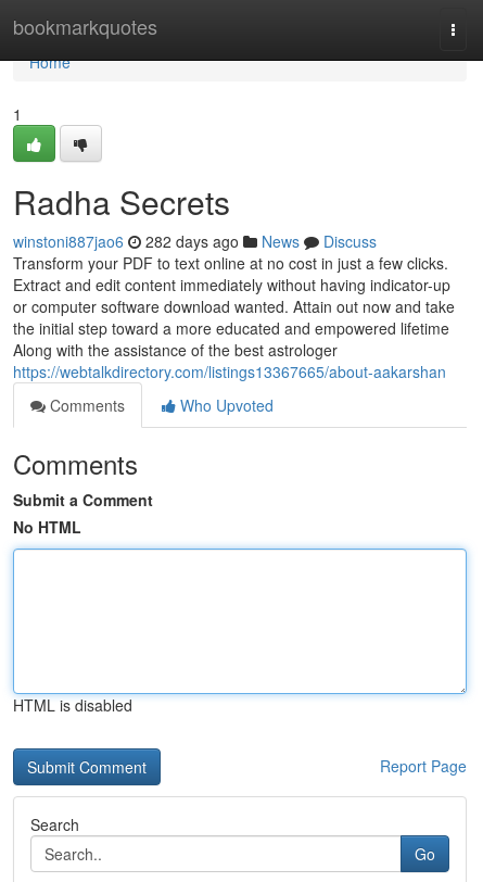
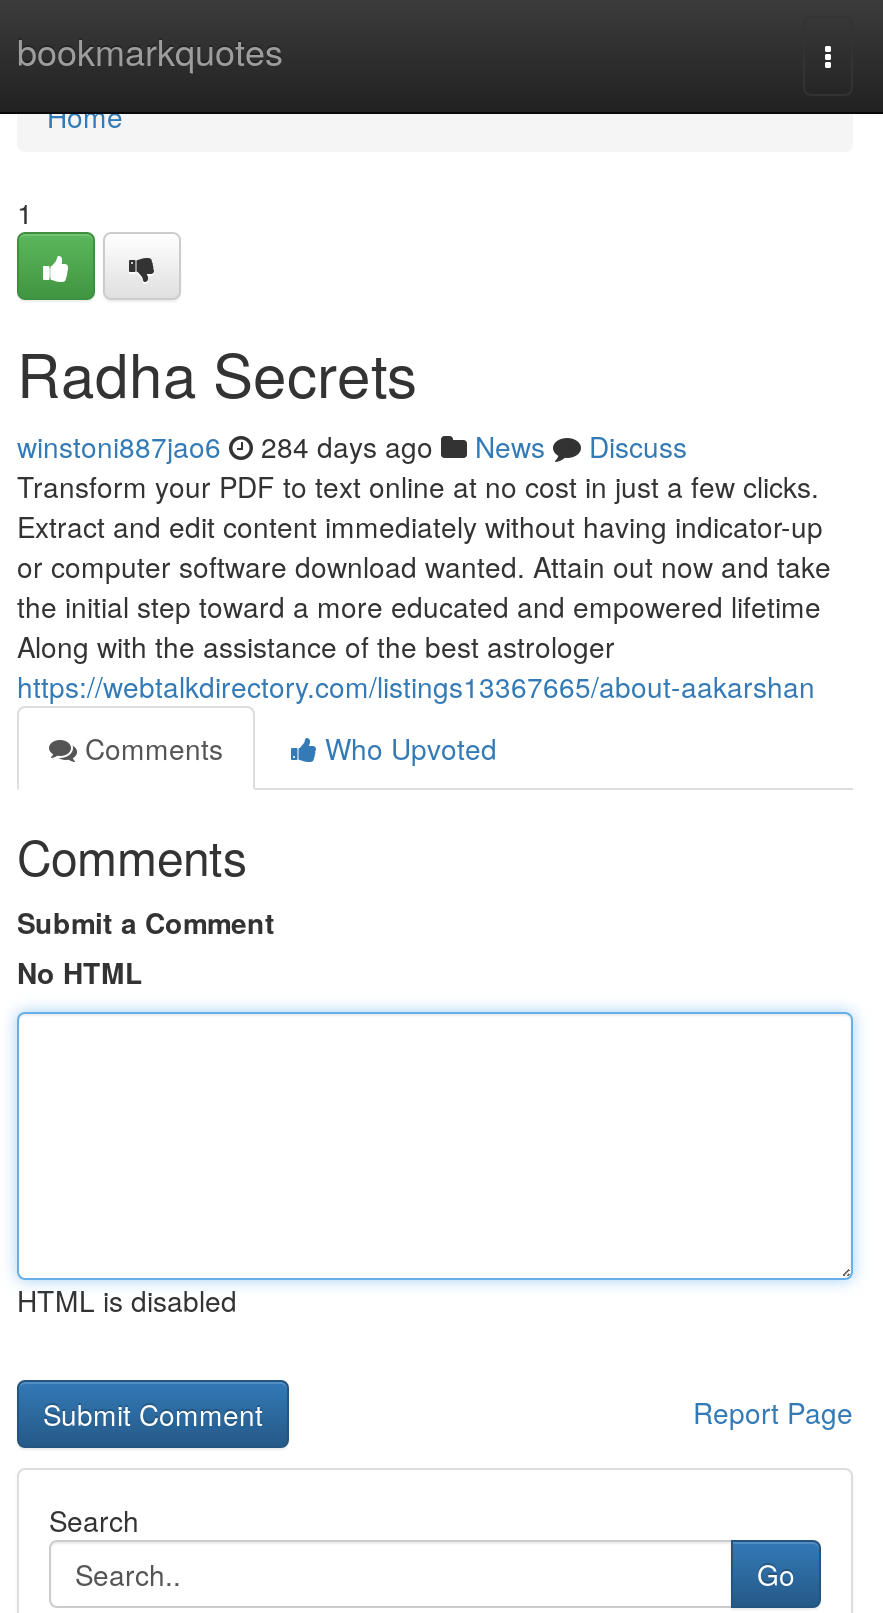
- winstoni887jao6 282 days ago News Discuss
+ winstoni887jao6 284 days ago News Discuss
